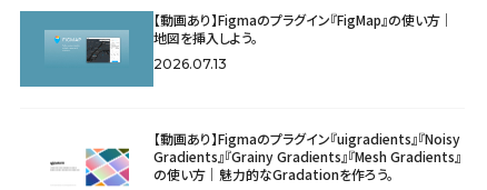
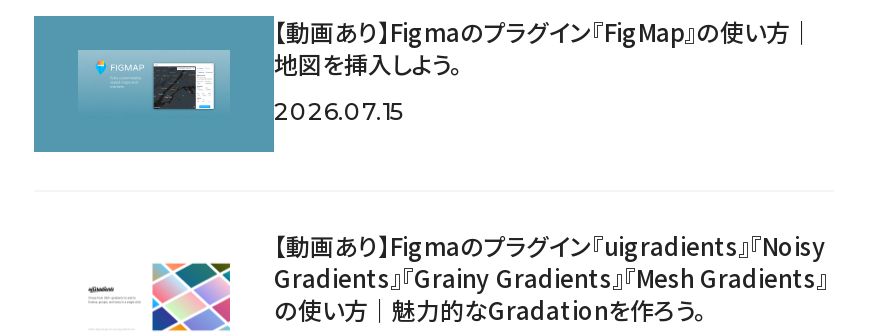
- 2026.07.13
+ 2026.07.15
